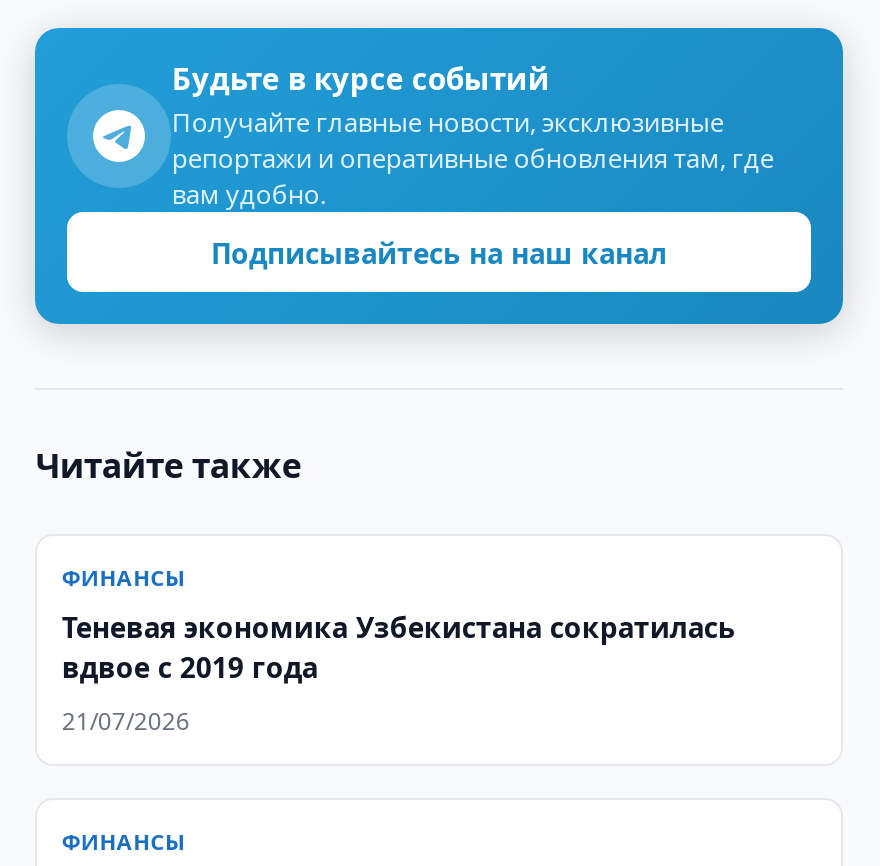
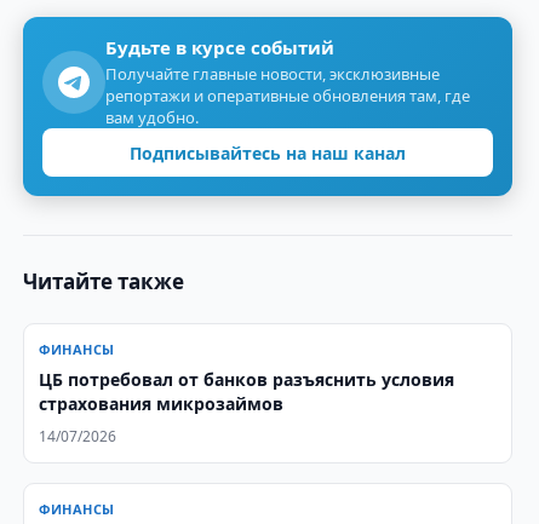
- Теневая экономика Узбекистана сократилась
- вдвое с 2019 года
+ ЦБ потребовал от банков разъяснить условия
+ страхования микрозаймов

- 21/07/2026
+ 14/07/2026
